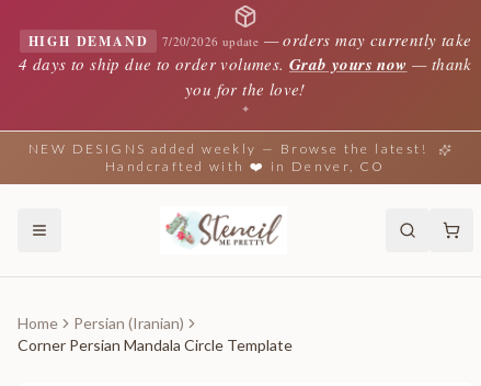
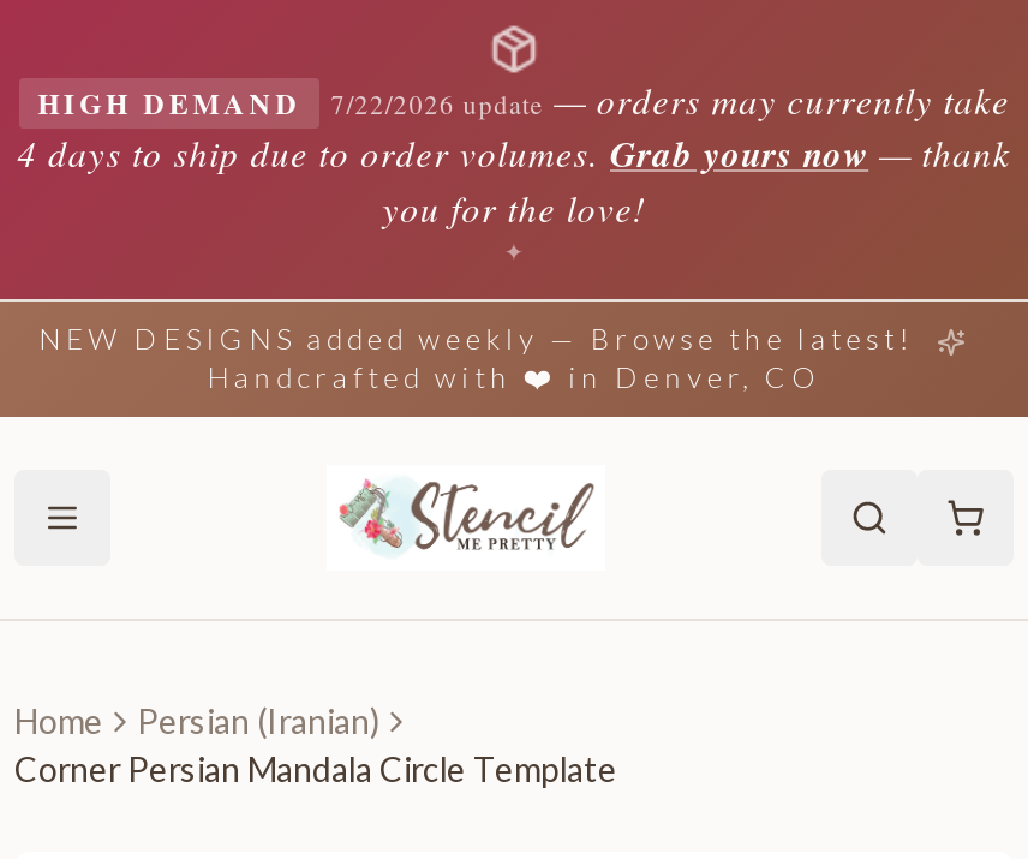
- 7/20/2026 update — orders may currently take
+ 7/22/2026 update — orders may currently take
